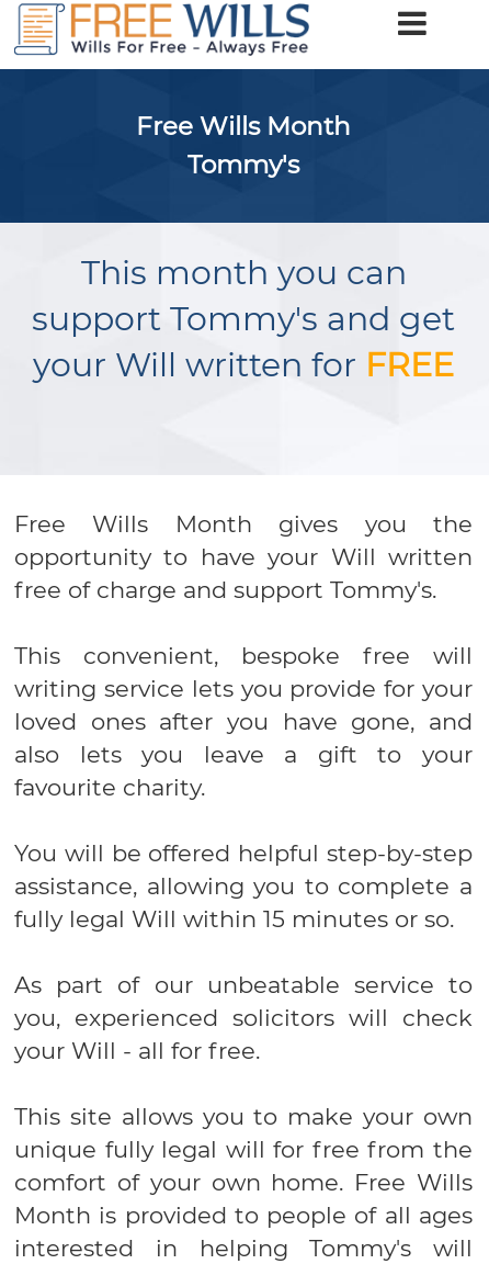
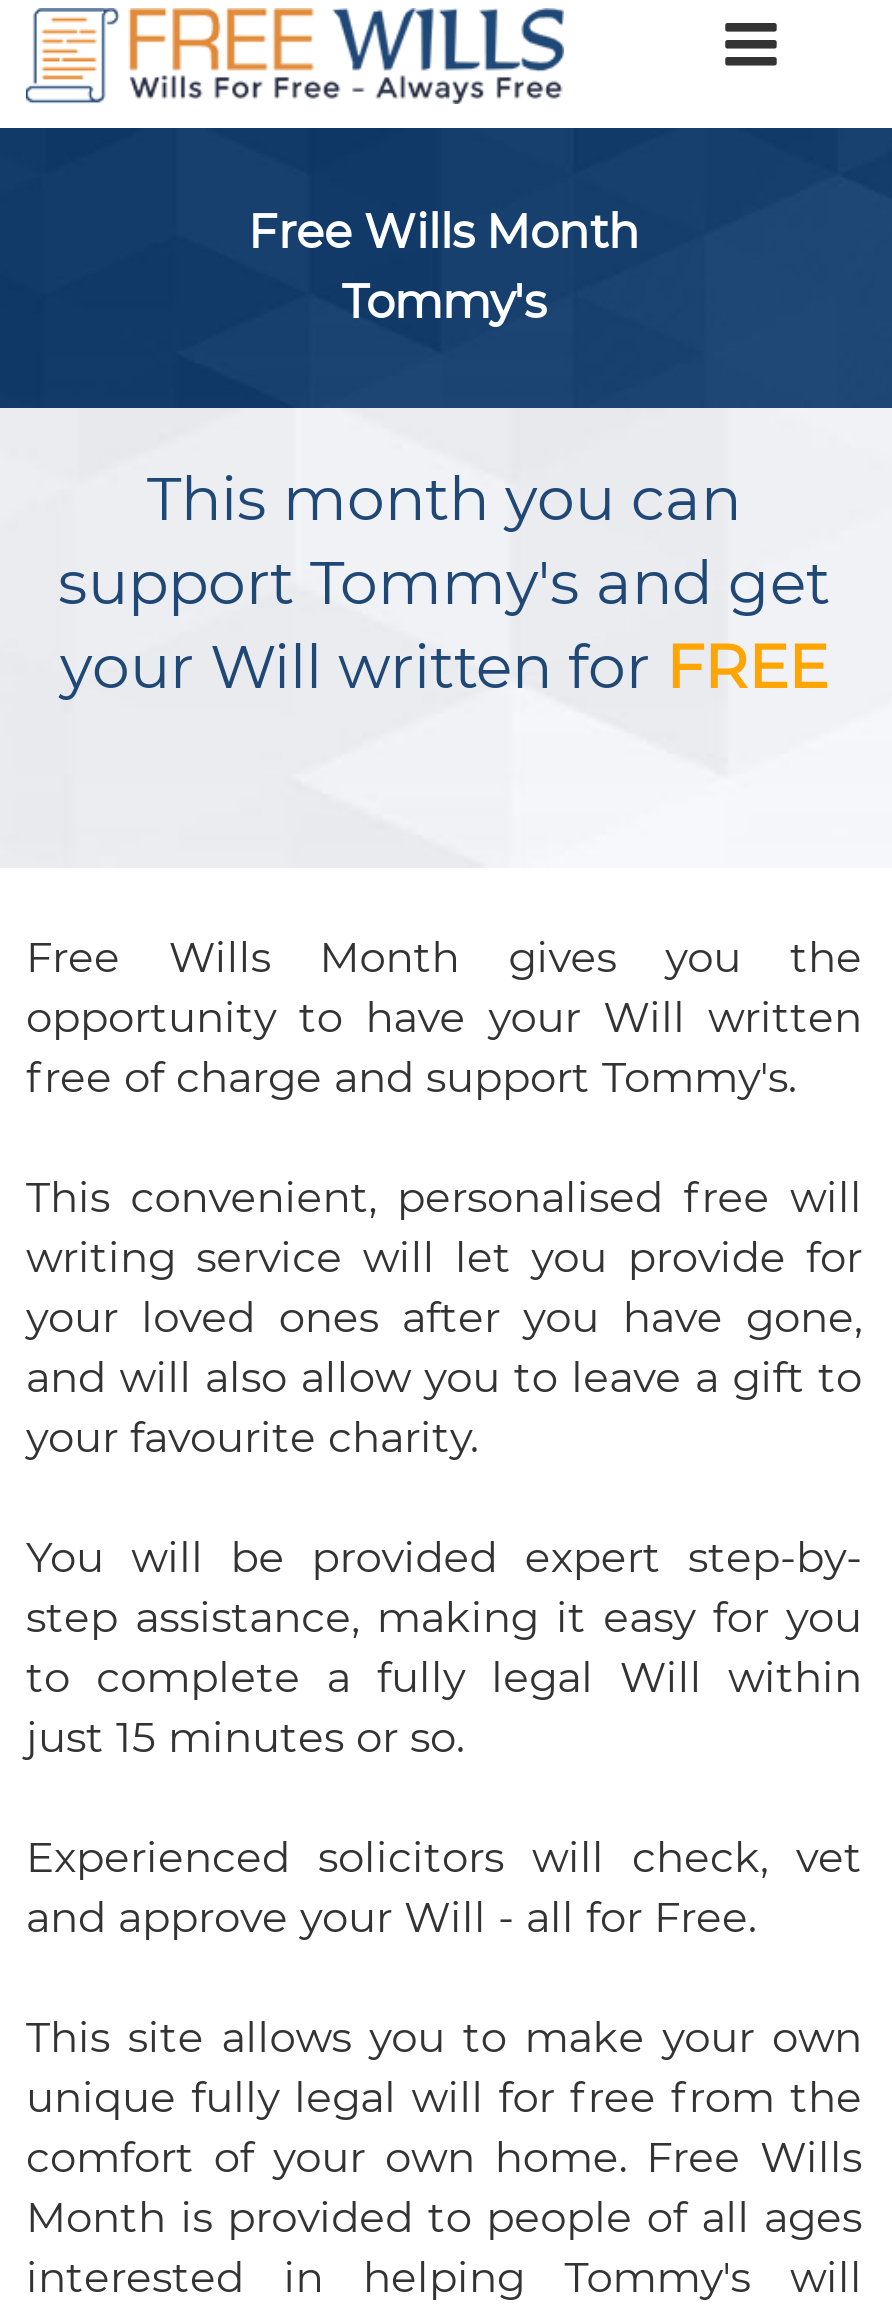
- This convenient, bespoke free will
- writing service lets you provide for your
- loved ones after you have gone, and
- also lets you leave a gift to your
- favourite charity.
+ This convenient, personalised free will
+ writing service will let you provide for
+ your loved ones after you have gone,
+ and will also allow you to leave a gift to
+ your favourite charity.

- You will be offered helpful step-by-step
- assistance, allowing you to complete a
- fully legal Will within 15 minutes or so.
+ You will be provided expert step-by-
+ step assistance, making it easy for you
+ to complete a fully legal Will within
+ just 15 minutes or so.

- As part of our unbeatable service to
- you, experienced solicitors will check
- your Will - all for free.
+ Experienced solicitors will check, vet
+ and approve your Will - all for Free.
